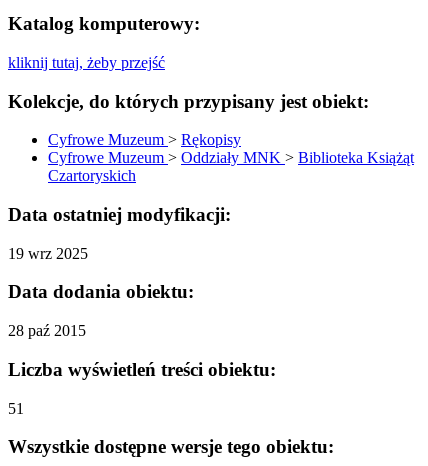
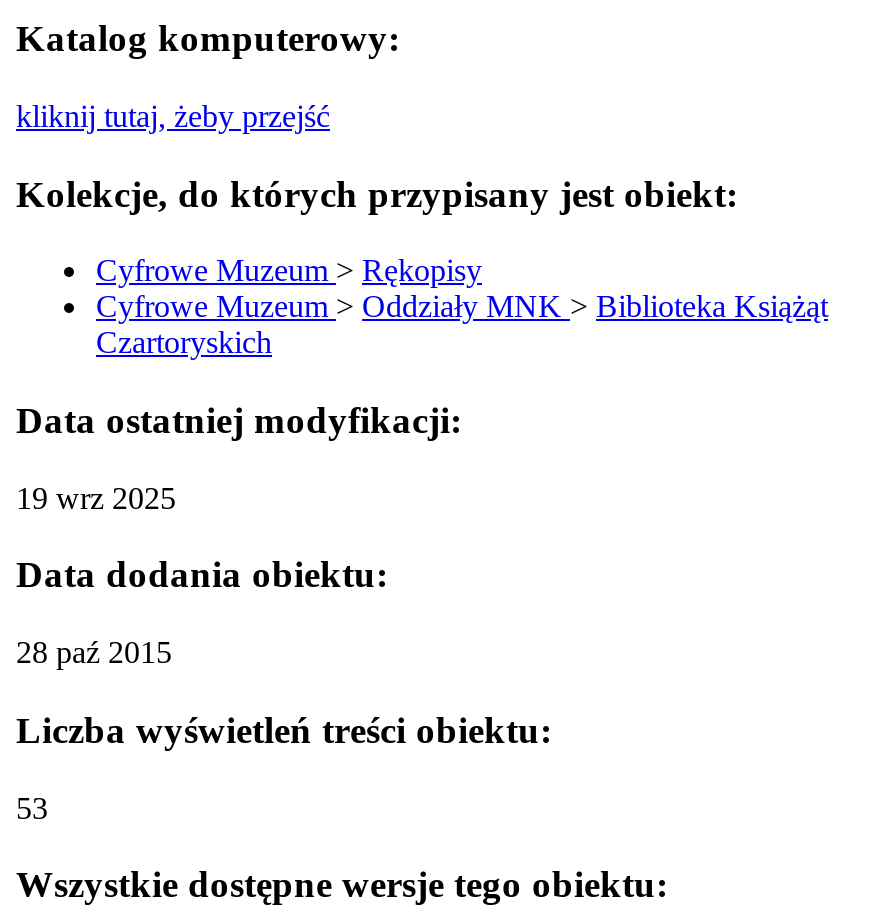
- 51
+ 53
